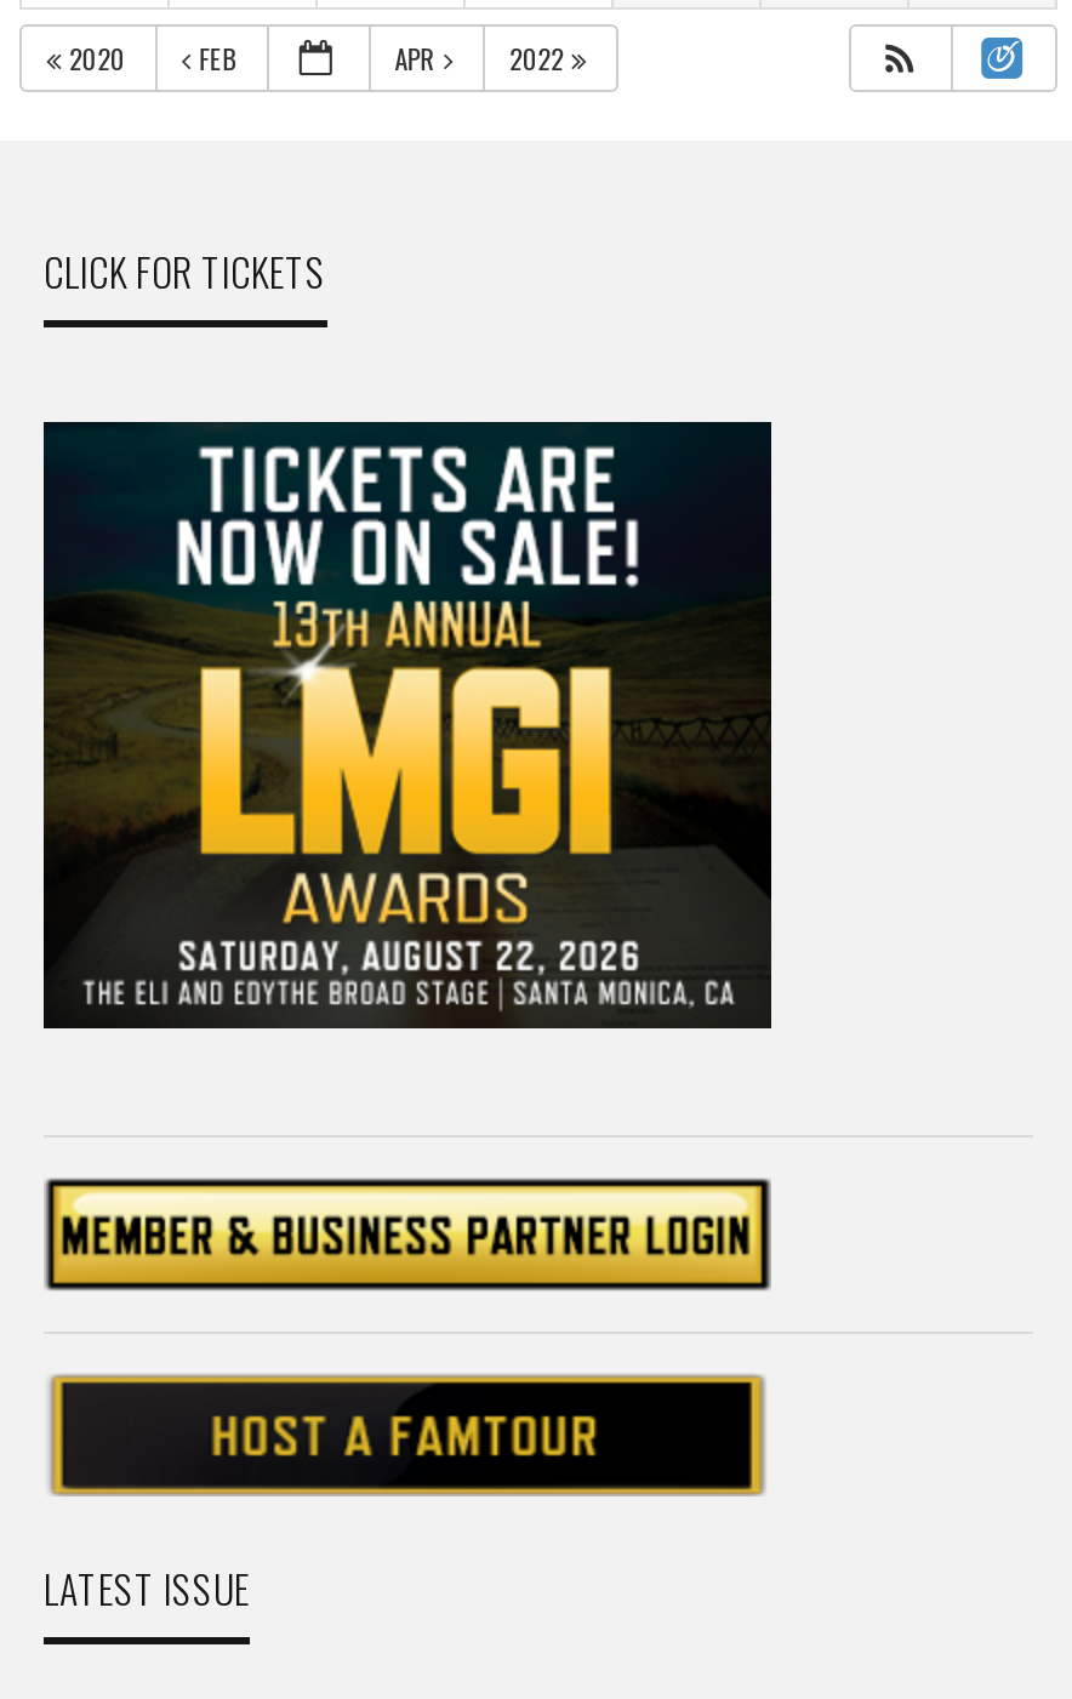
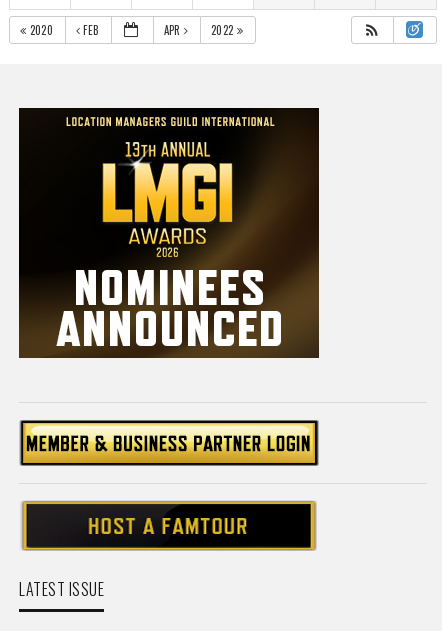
- CLICK FOR TICKETS

- [image]
+ [image]
